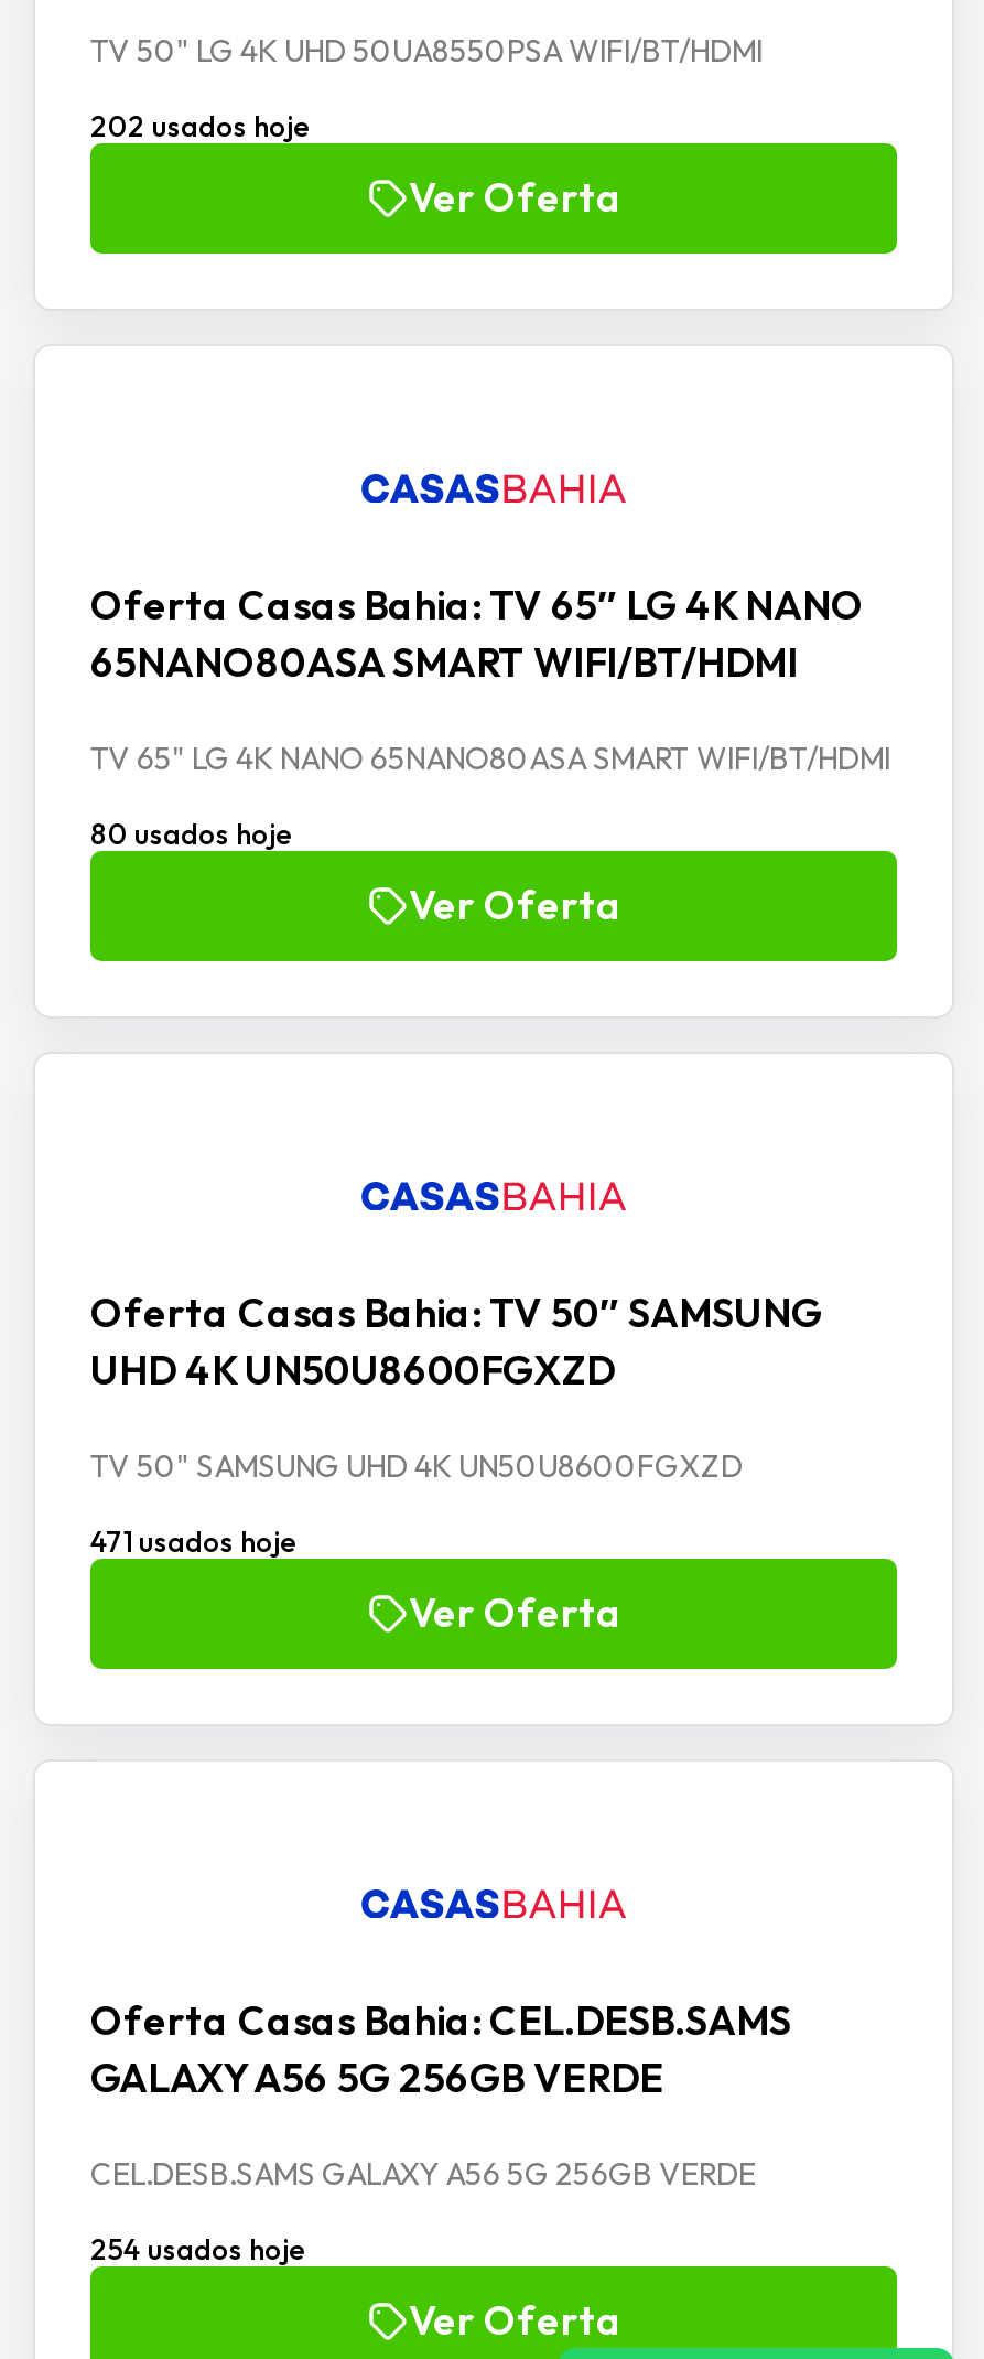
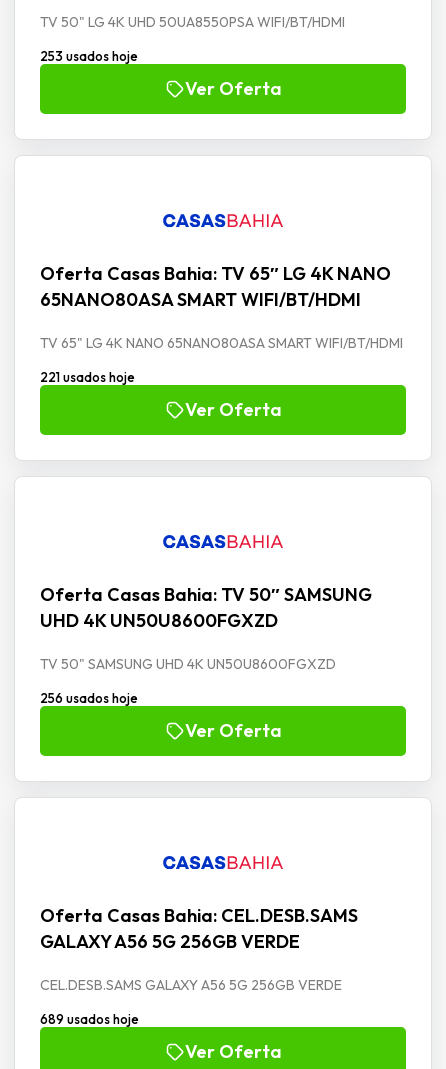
- 202 usados hoje
+ 253 usados hoje

- 80 usados hoje
+ 221 usados hoje

- 471 usados hoje
+ 256 usados hoje

- 254 usados hoje
+ 689 usados hoje
